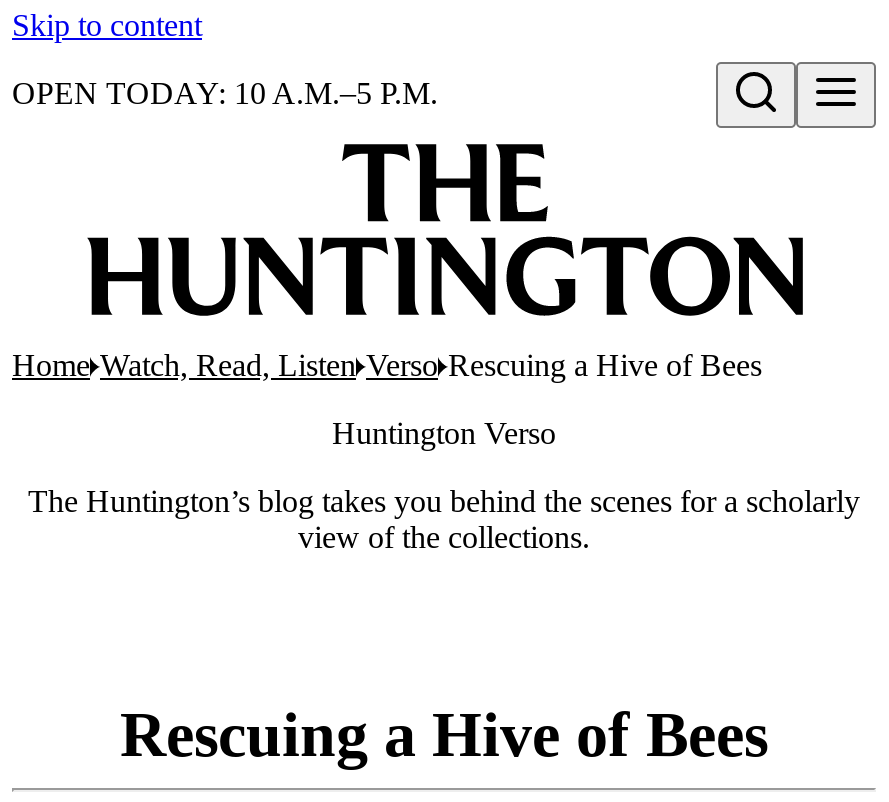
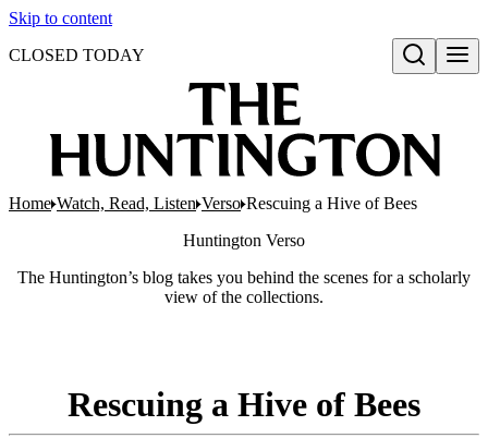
- OPEN TODAY: 10 A.M.–5 P.M.
+ CLOSED TODAY
